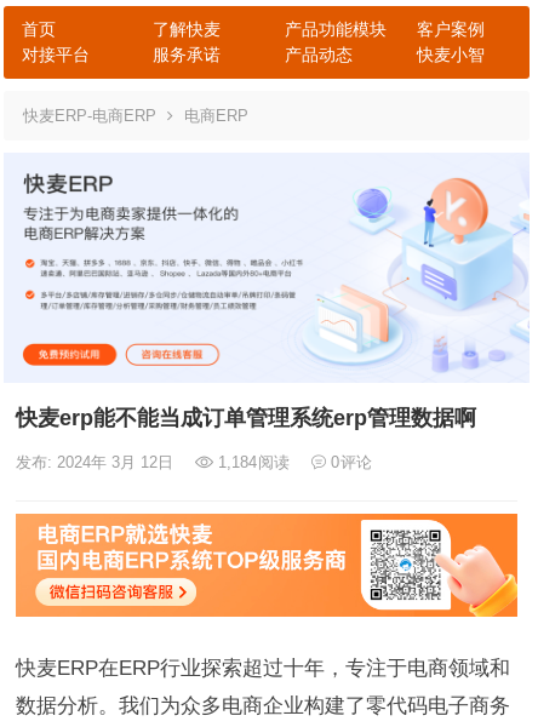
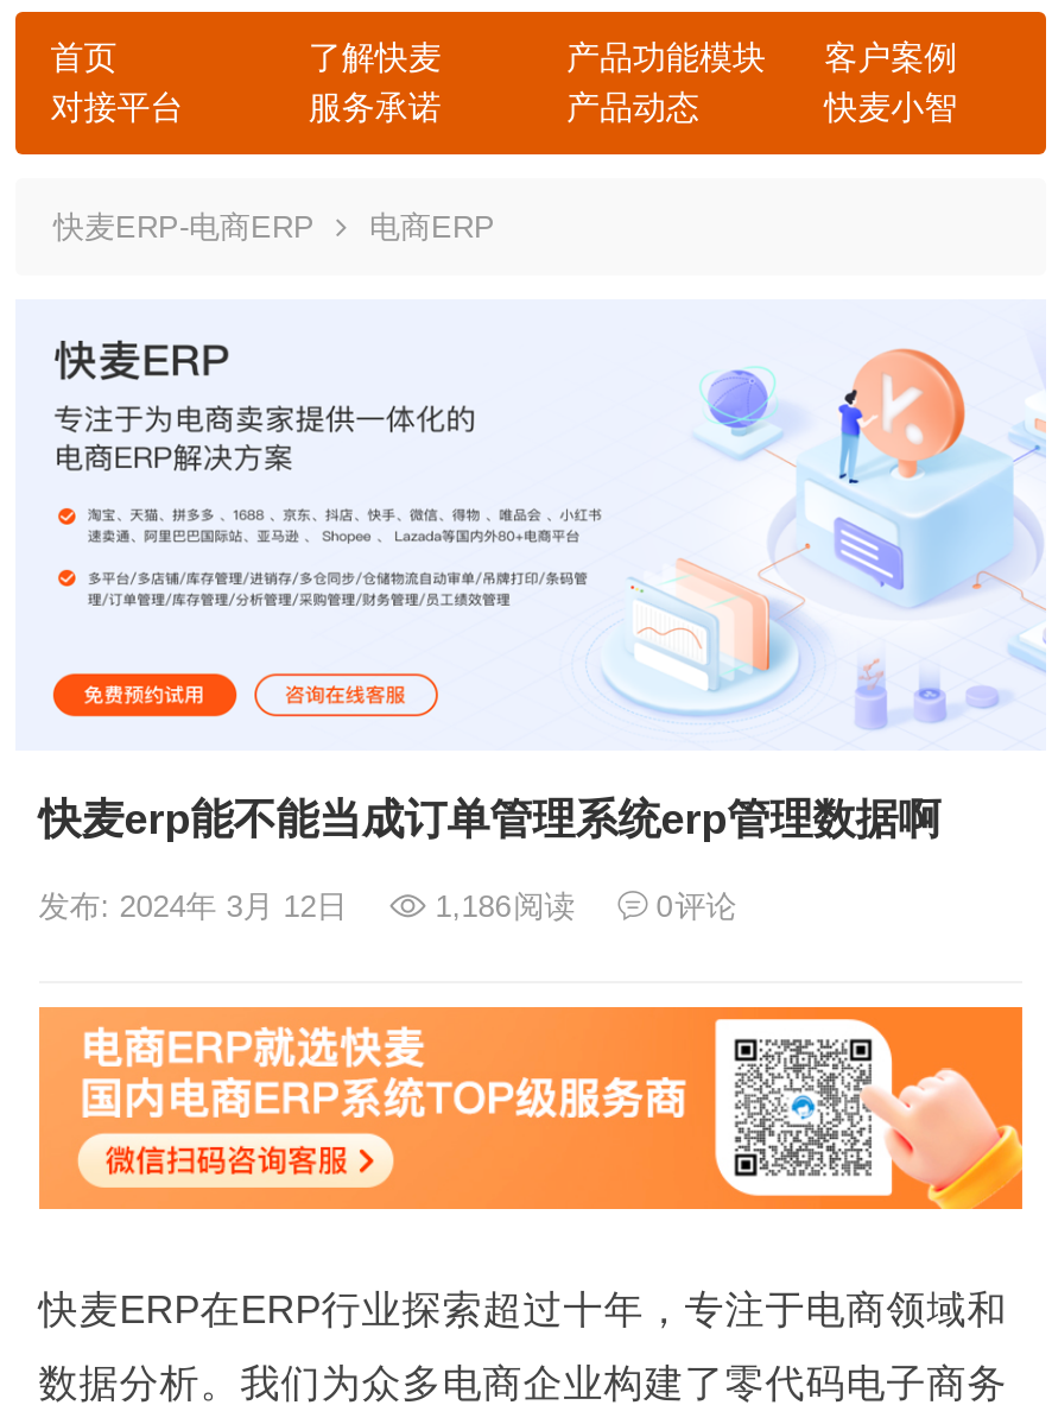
- 发布: 2024年 3月 12日 1,184阅读 0评论
+ 发布: 2024年 3月 12日 1,186阅读 0评论
